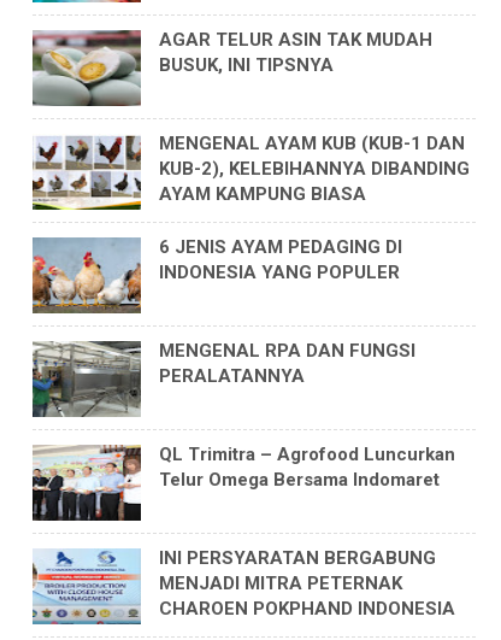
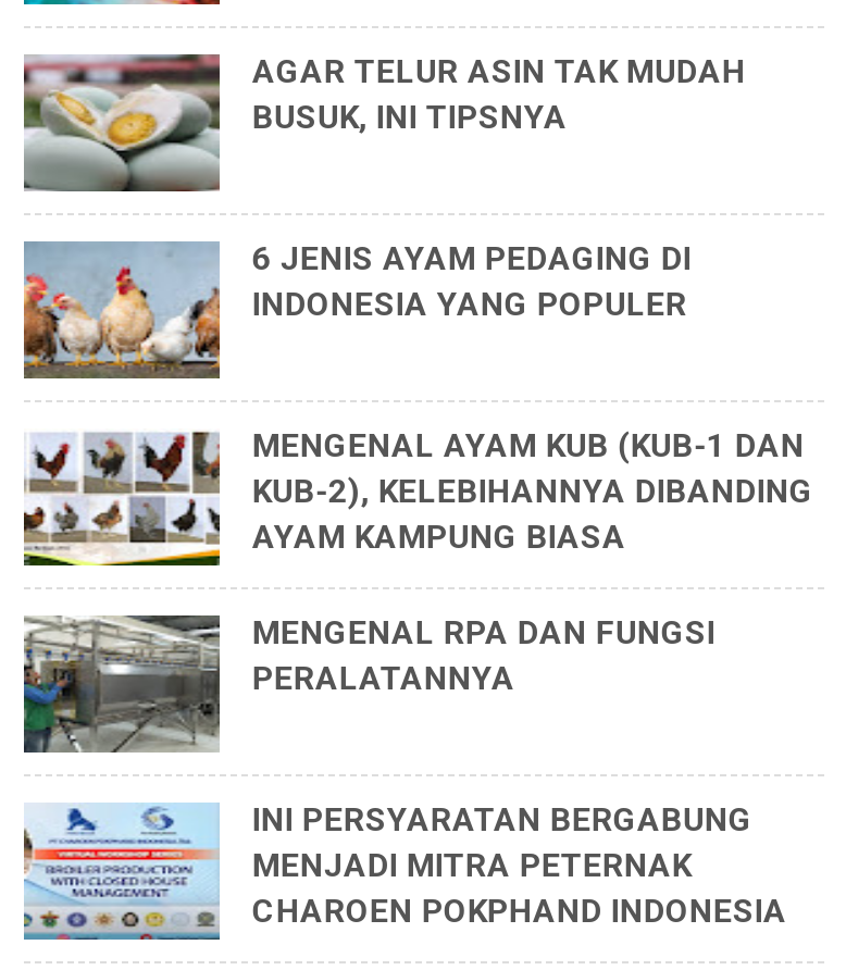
moved down: [image] | MENGENAL AYAM KUB (KUB-1 DAN | KUB-2), KELEBIHANNYA DIBANDING | AYAM KAMPUNG BIASA

moved up: [image] | 6 JENIS AYAM PEDAGING DI | INDONESIA YANG POPULER

- [image]
- QL Trimitra – Agrofood Luncurkan
- Telur Omega Bersama Indomaret
